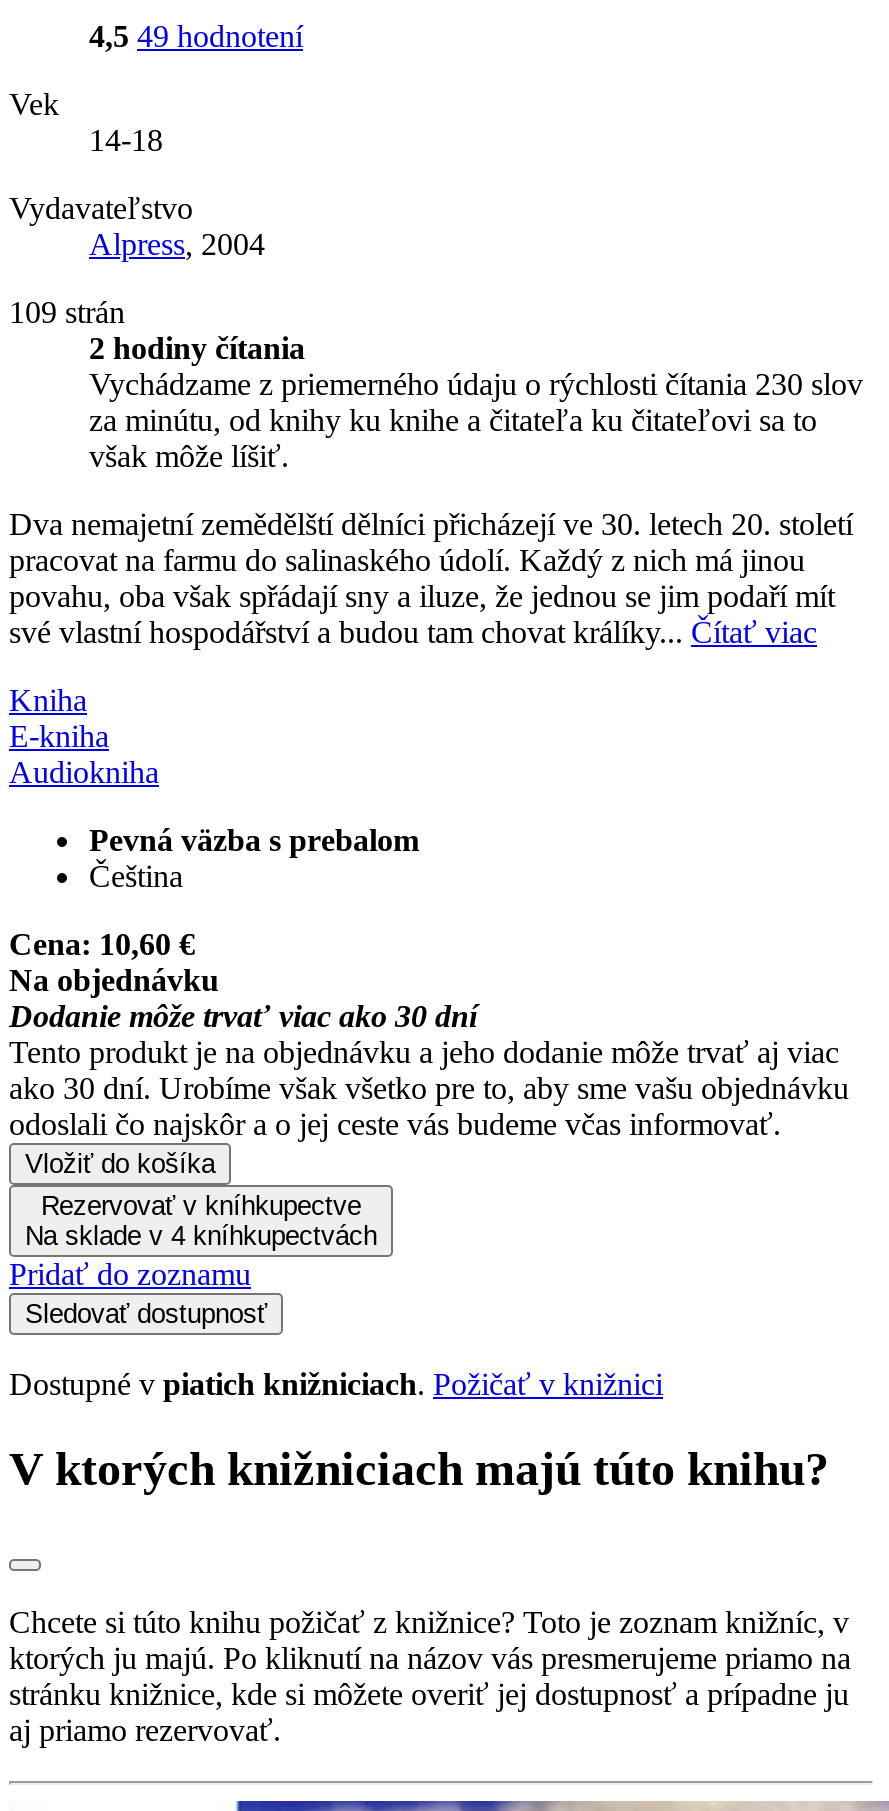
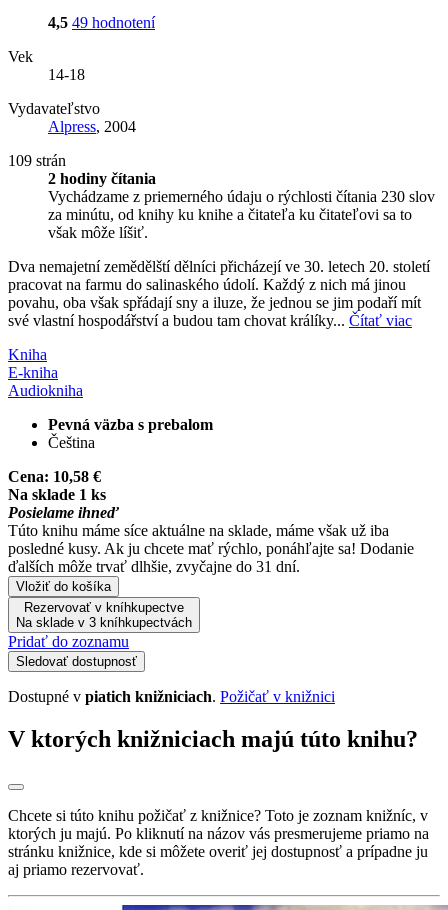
- Cena: 10,60 €
- Na objednávku
- Dodanie môže trvať viac ako 30 dní
- Tento produkt je na objednávku a jeho dodanie môže trvať aj viac
- ako 30 dní. Urobíme však všetko pre to, aby sme vašu objednávku
- odoslali čo najskôr a o jej ceste vás budeme včas informovať.
+ Cena: 10,58 €
+ Na sklade 1 ks
+ Posielame ihneď
+ Túto knihu máme síce aktuálne na sklade, máme však už iba
+ posledné kusy. Ak ju chcete mať rýchlo, ponáhľajte sa! Dodanie
+ ďalších môže trvať dlhšie, zvyčajne do 31 dní.

- Na sklade v 4 kníhkupectvách
+ Na sklade v 3 kníhkupectvách
